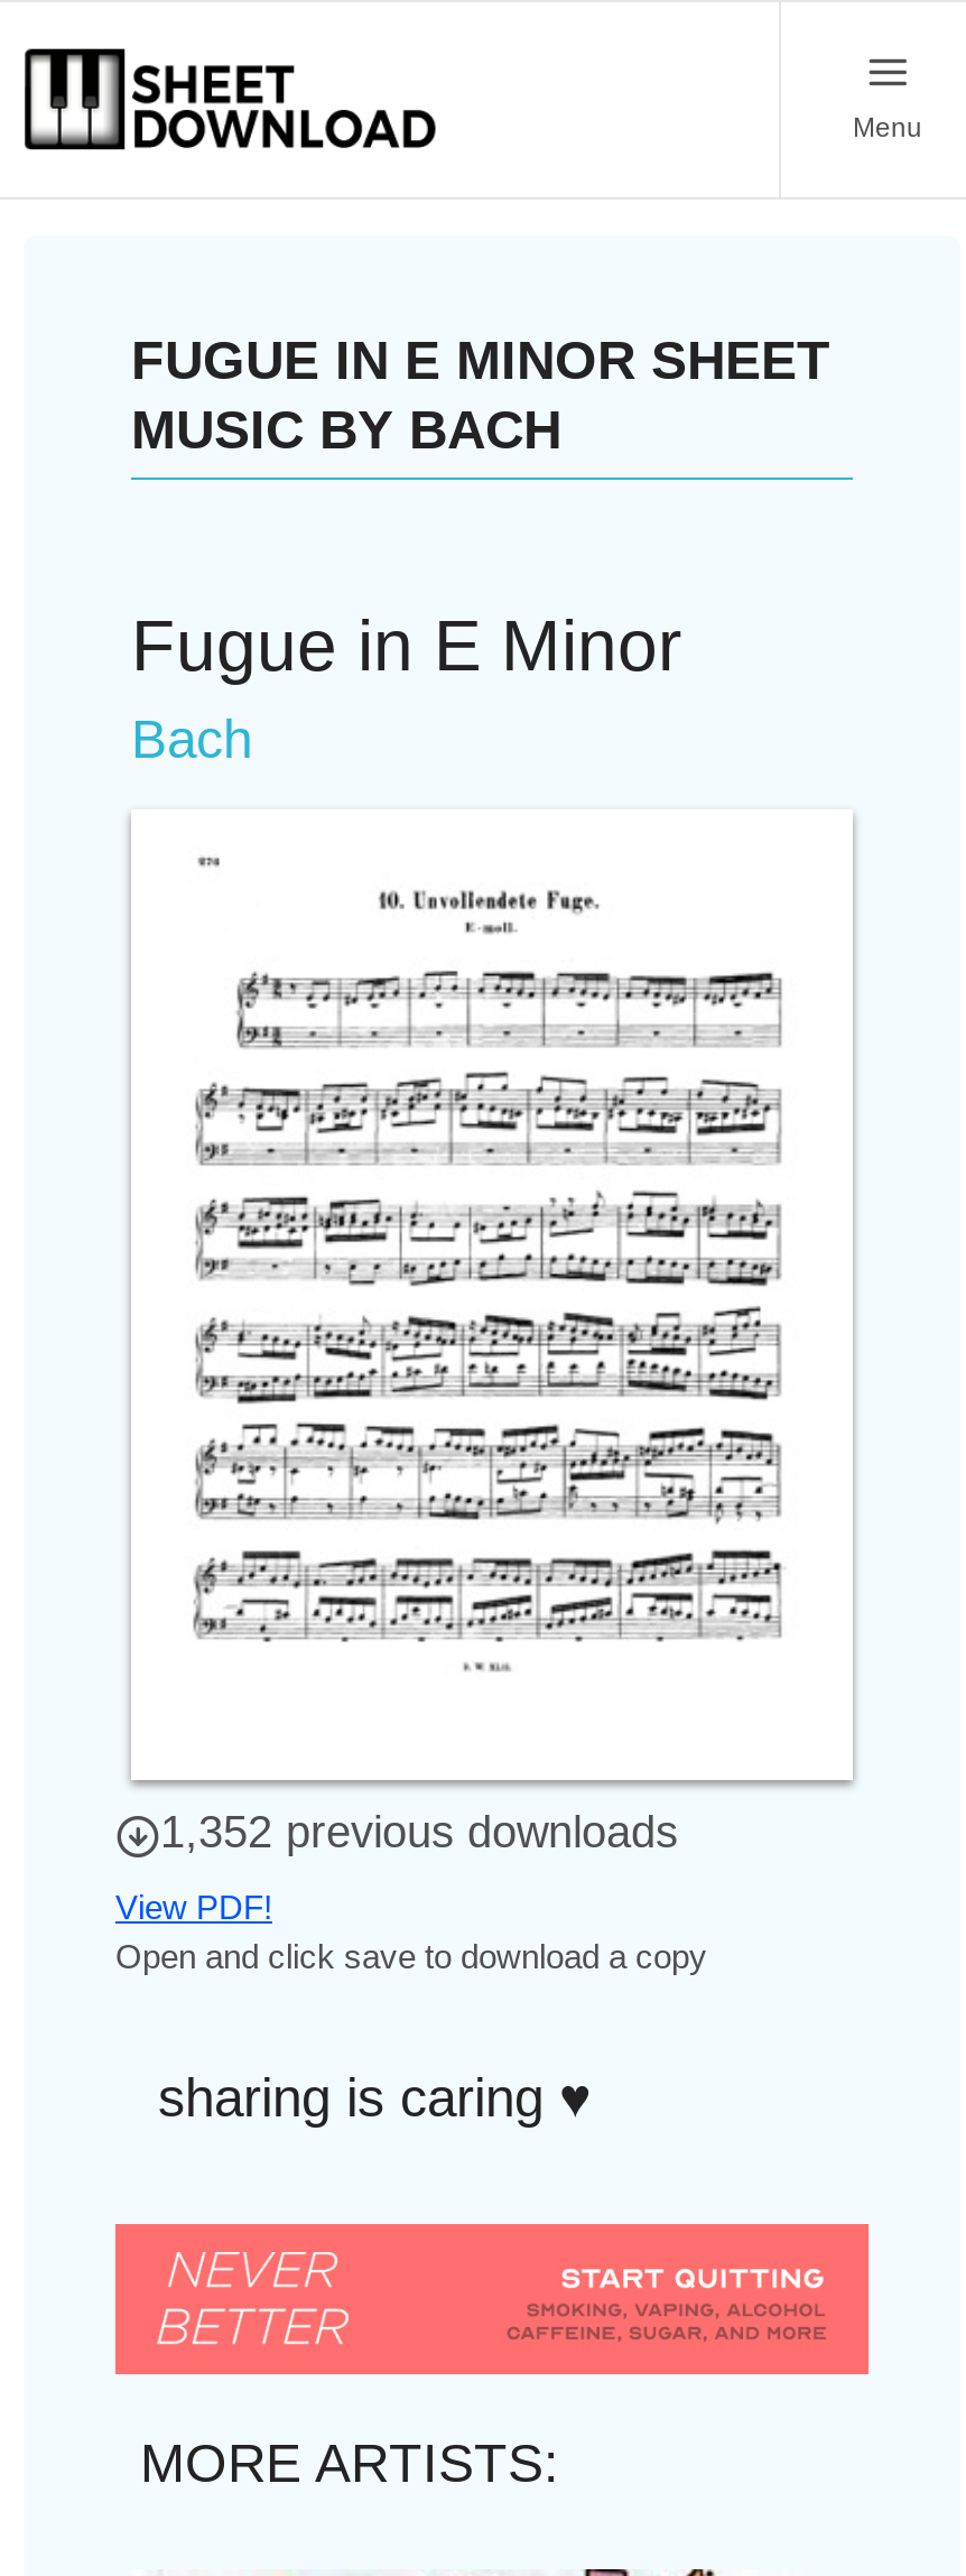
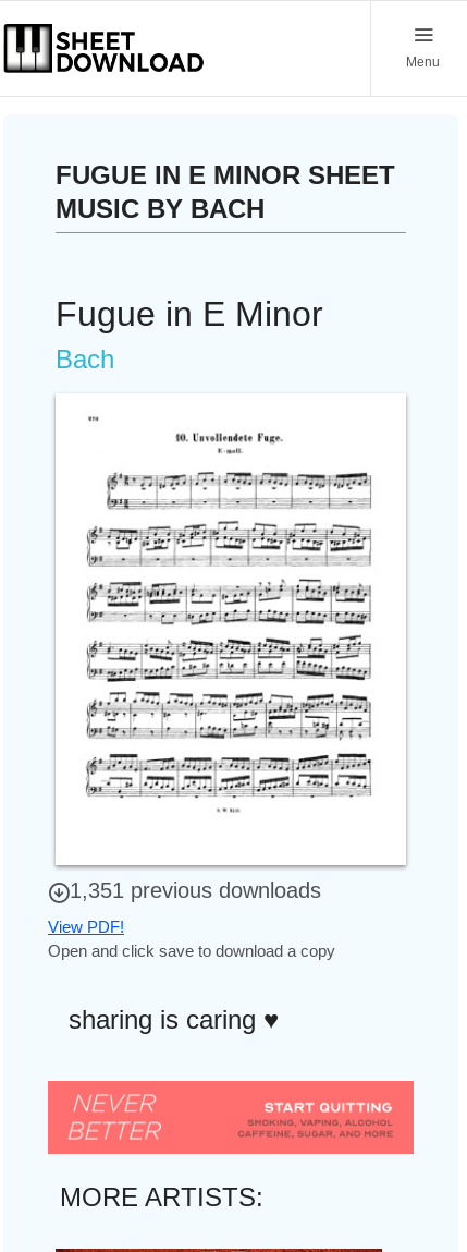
- 1,352 previous downloads
+ 1,351 previous downloads
